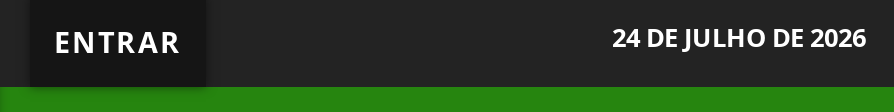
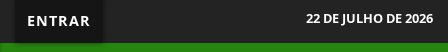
- 24 DE JULHO DE 2026
+ 22 DE JULHO DE 2026
